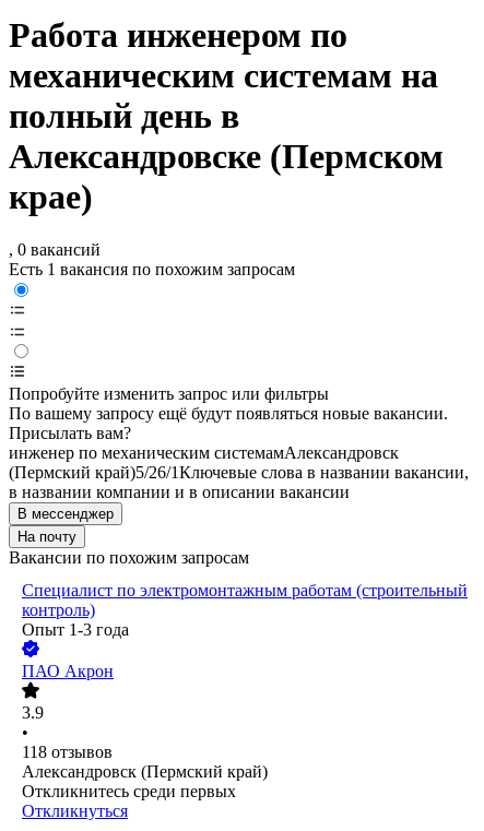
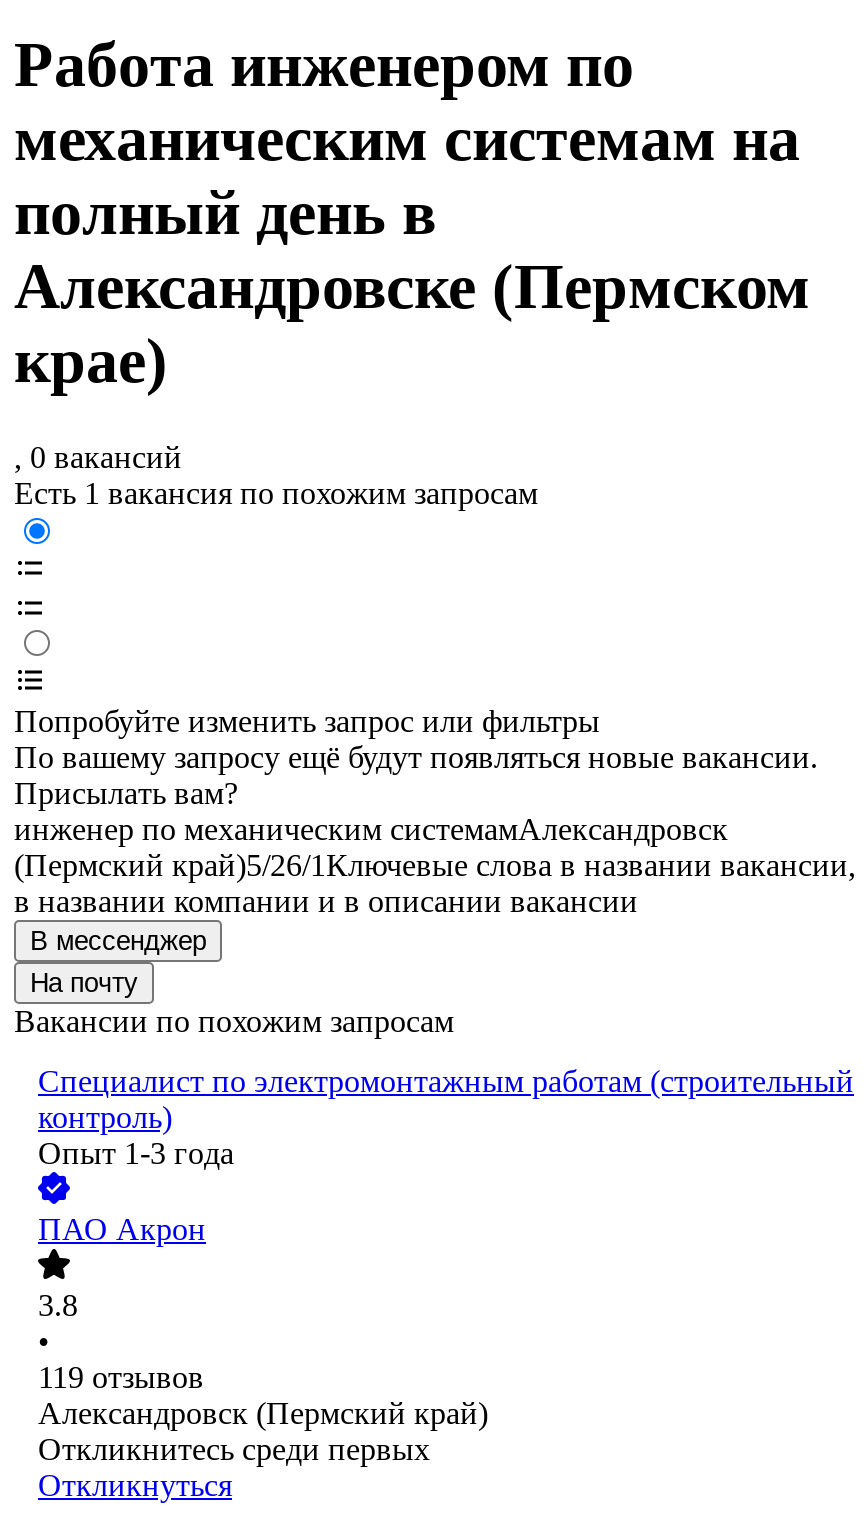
- 3.9
+ 3.8

- 118 отзывов
+ 119 отзывов
